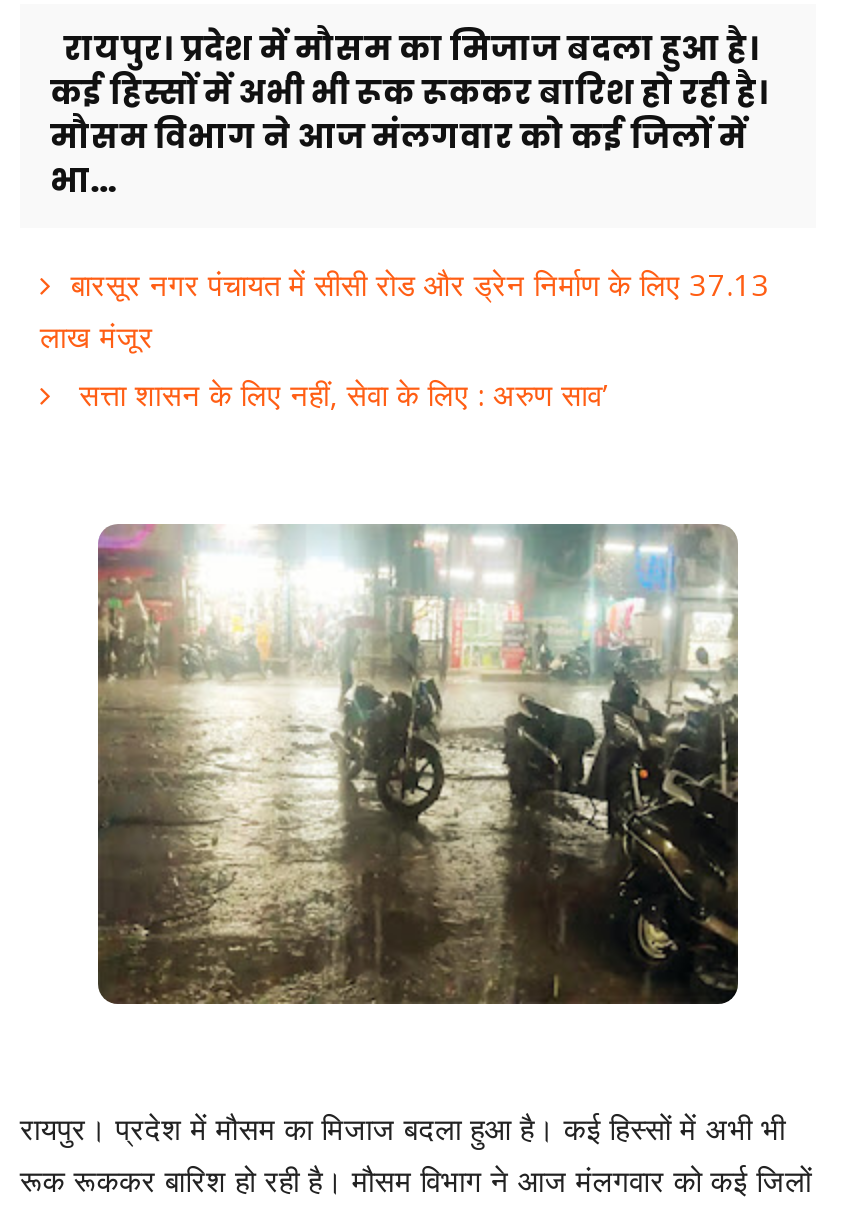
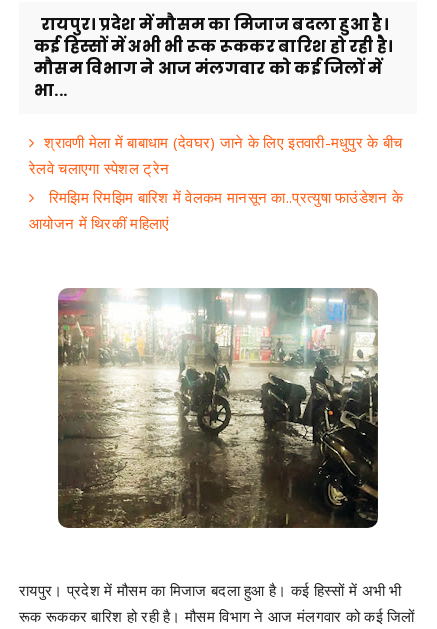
- बारसूर नगर पंचायत में सीसी रोड और ड्रेन निर्माण के लिए 37.13
- लाख मंजूर
- सत्ता शासन के लिए नहीं, सेवा के लिए : अरुण साव’
+ श्रावणी मेला में बाबाधाम (देवघर) जाने के लिए इतवारी-मधुपुर के बीच
+ रेलवे चलाएगा स्पेशल ट्रेन
+ रिमझिम रिमझिम बारिश में वेलकम मानसून का..प्रत्युषा फाउंडेशन के
+ आयोजन में थिरकीं महिलाएं
